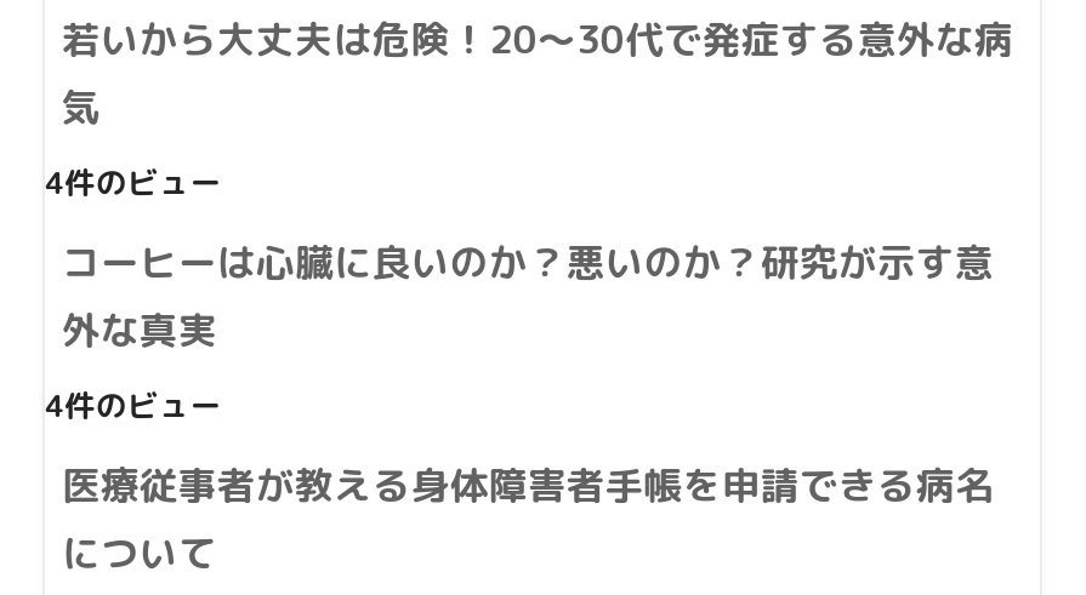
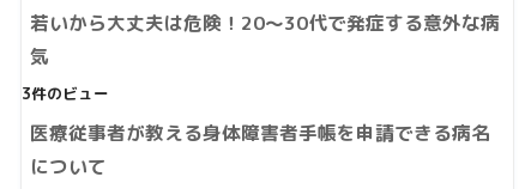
- 4件のビュー
- コーヒーは心臓に良いのか？悪いのか？研究が示す意
- 外な真実
- 4件のビュー
+ 3件のビュー
